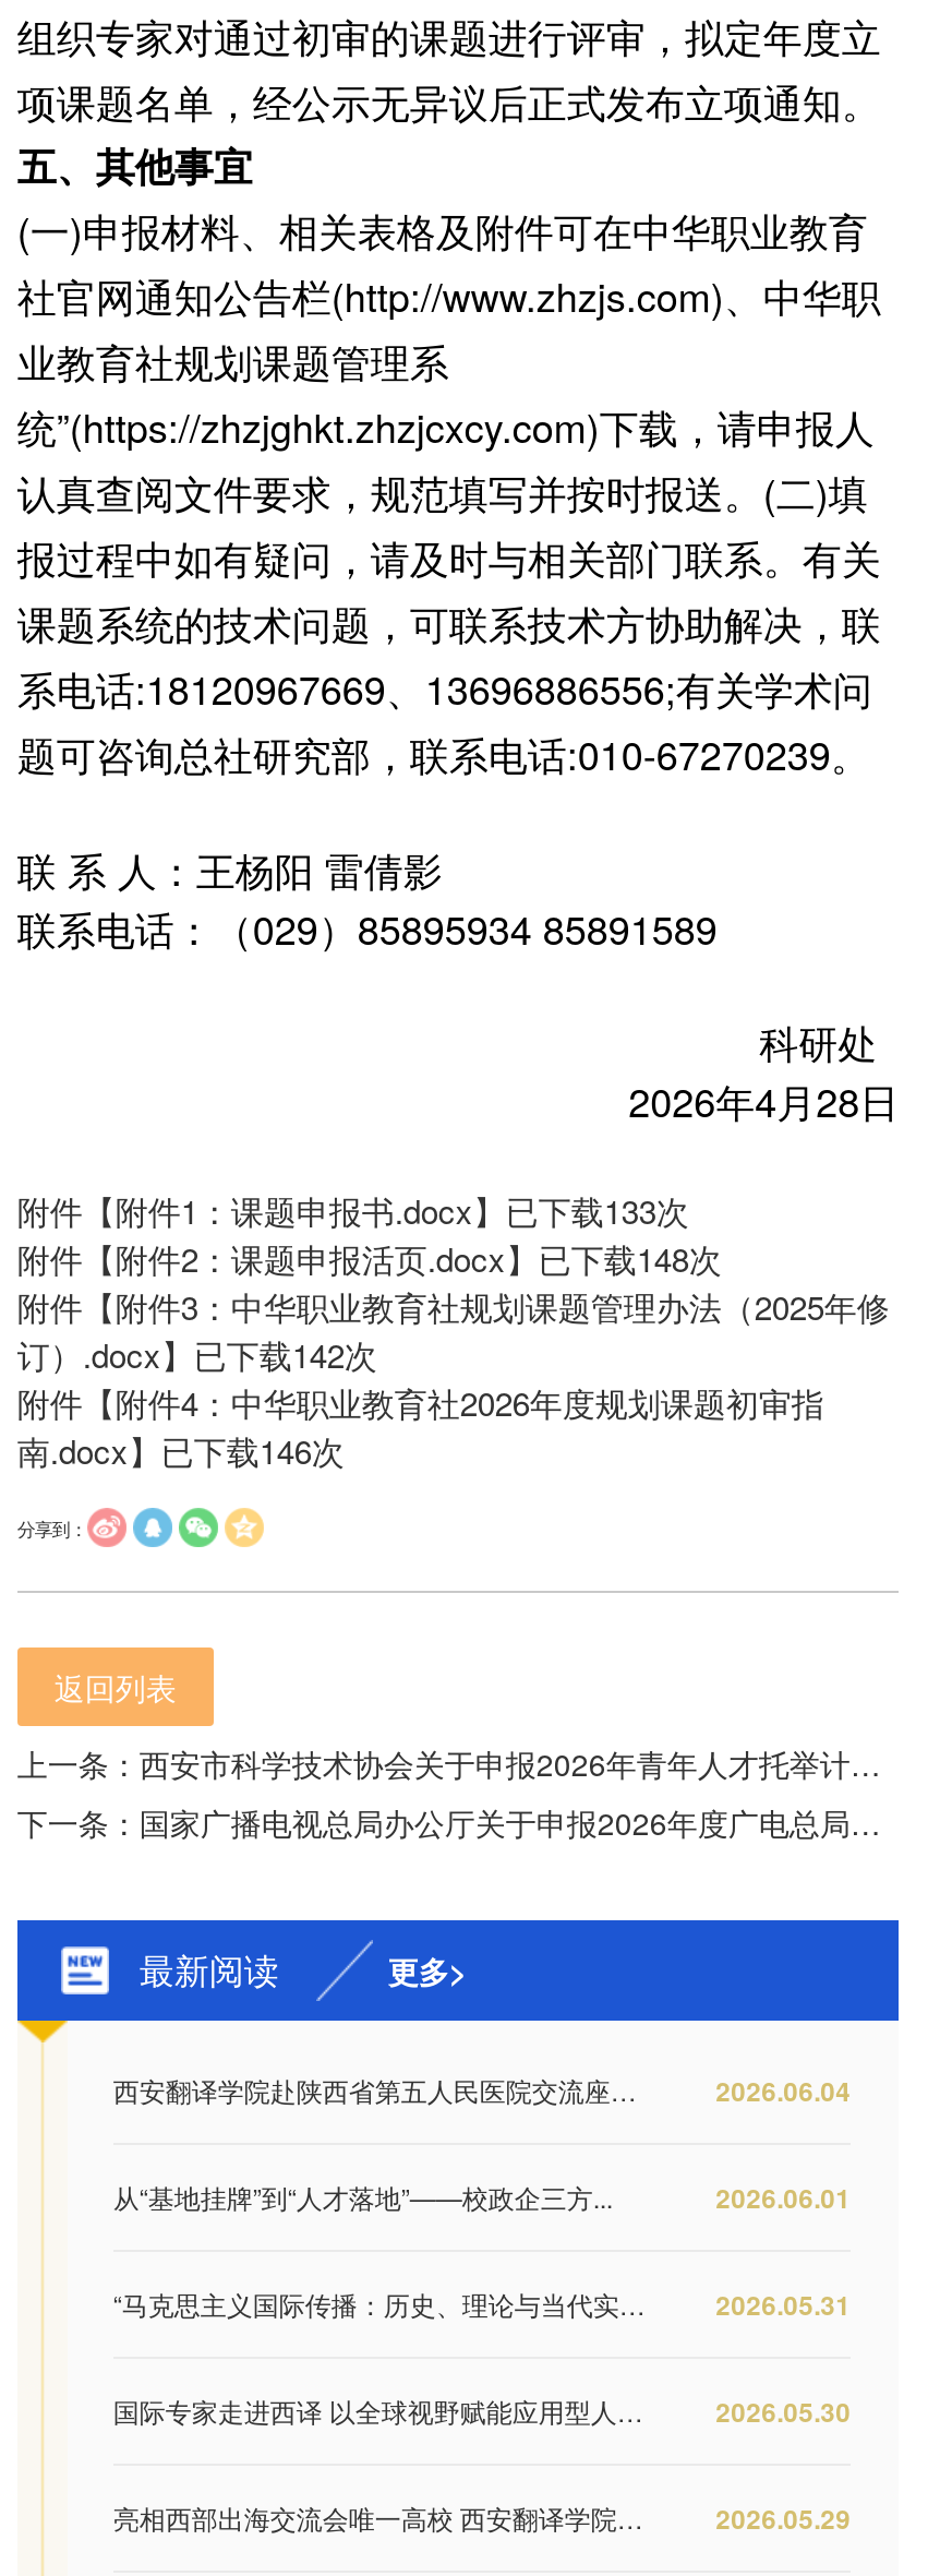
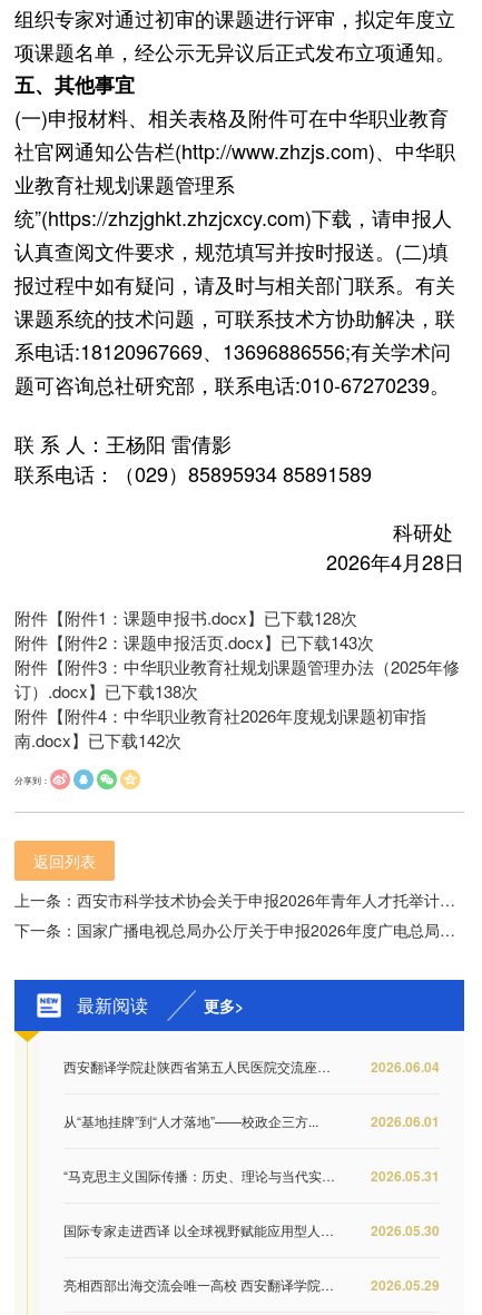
- 附件【附件1：课题申报书.docx】已下载133次
+ 附件【附件1：课题申报书.docx】已下载128次

- 附件【附件2：课题申报活页.docx】已下载148次
+ 附件【附件2：课题申报活页.docx】已下载143次

- 订）.docx】已下载142次
+ 订）.docx】已下载138次

- 南.docx】已下载146次
+ 南.docx】已下载142次
